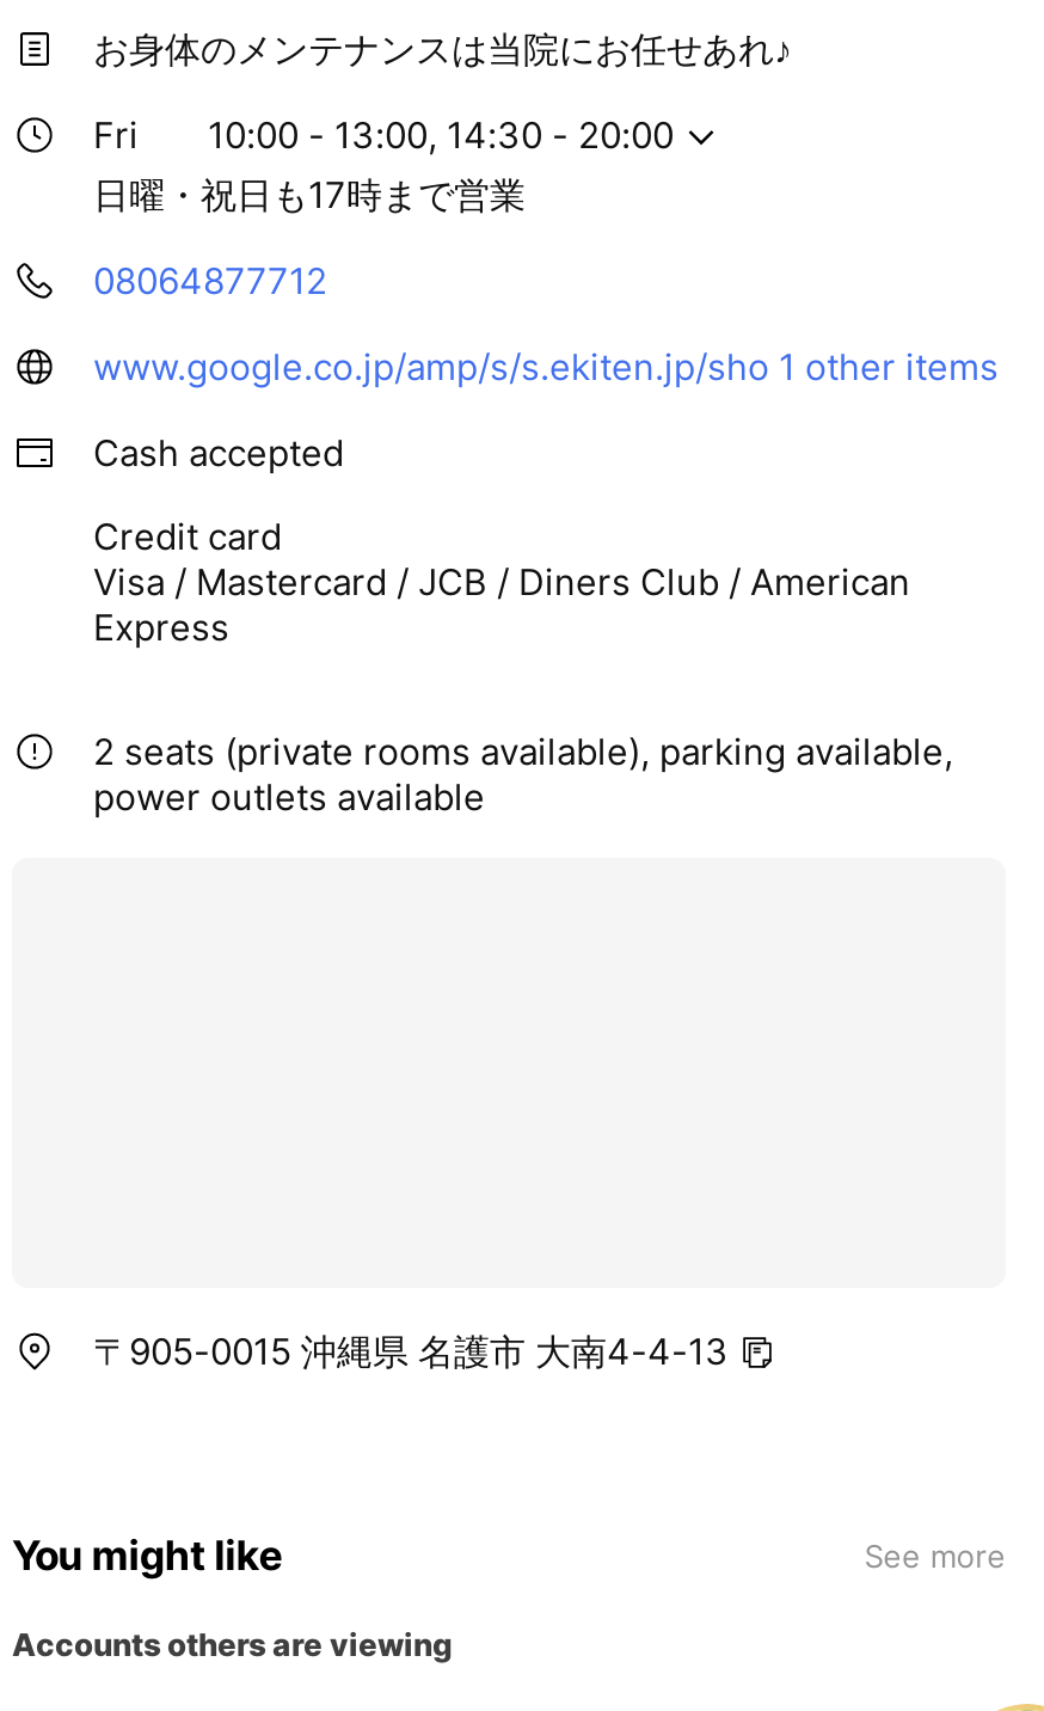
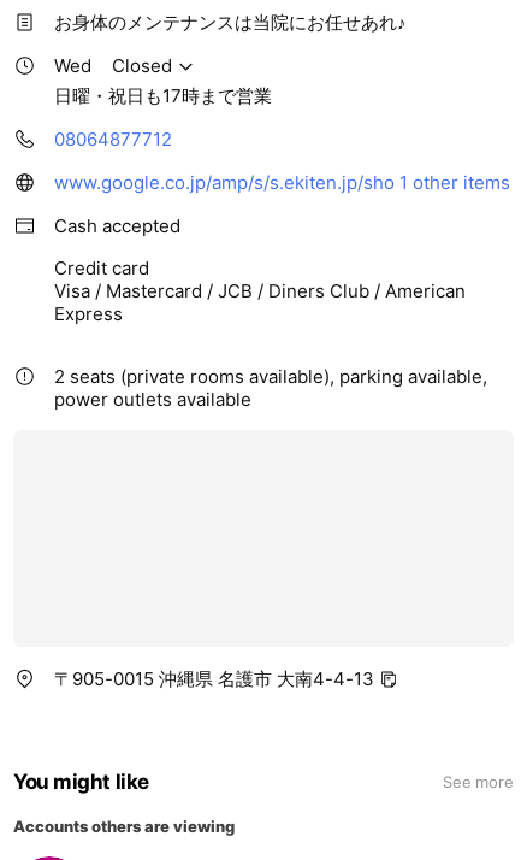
- Fri
- 10:00 - 13:00, 14:30 - 20:00
+ Wed
+ Closed
